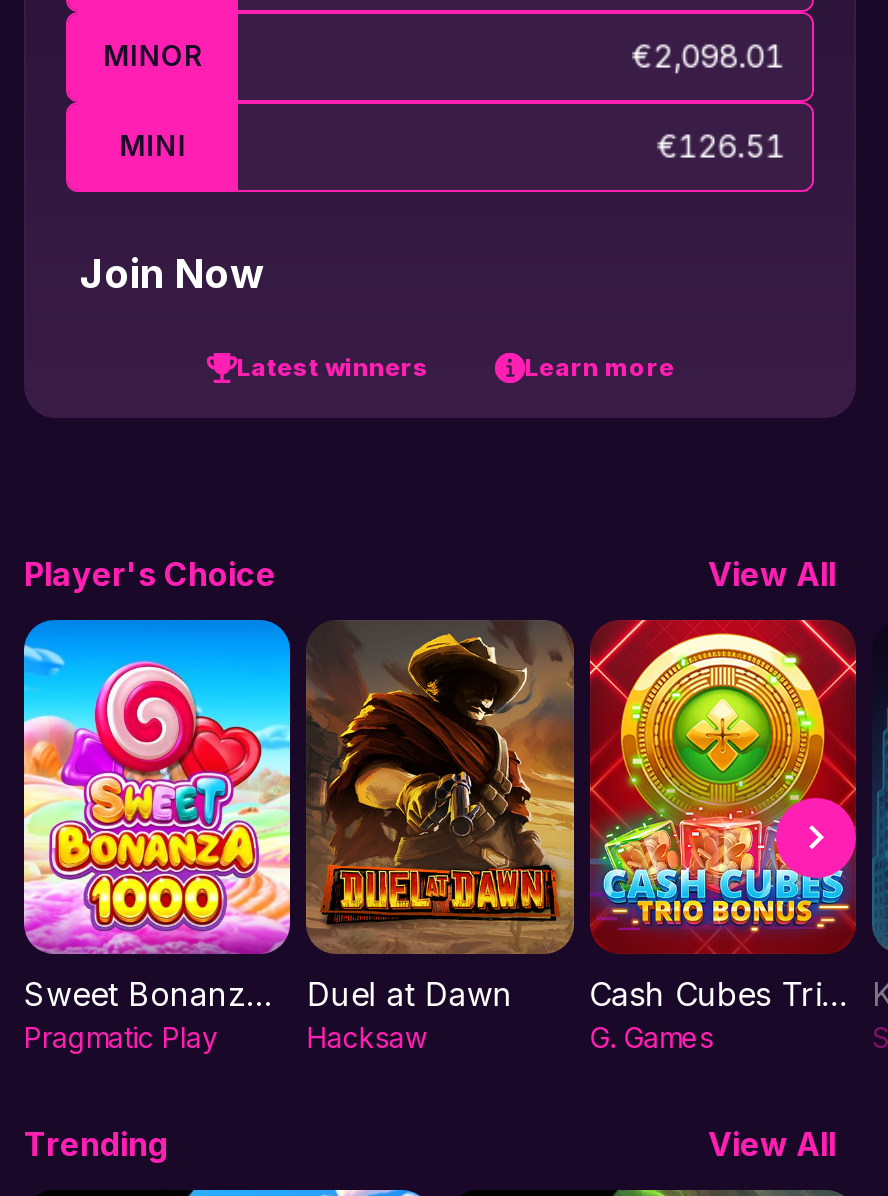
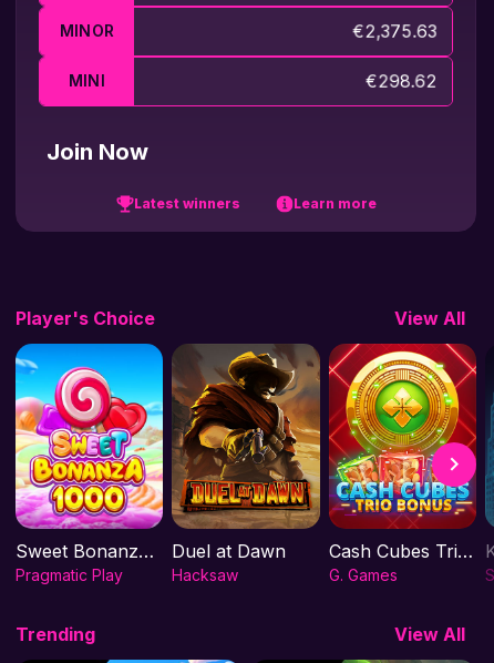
- €2,098.01
+ €2,375.63

- €126.51
+ €298.62
